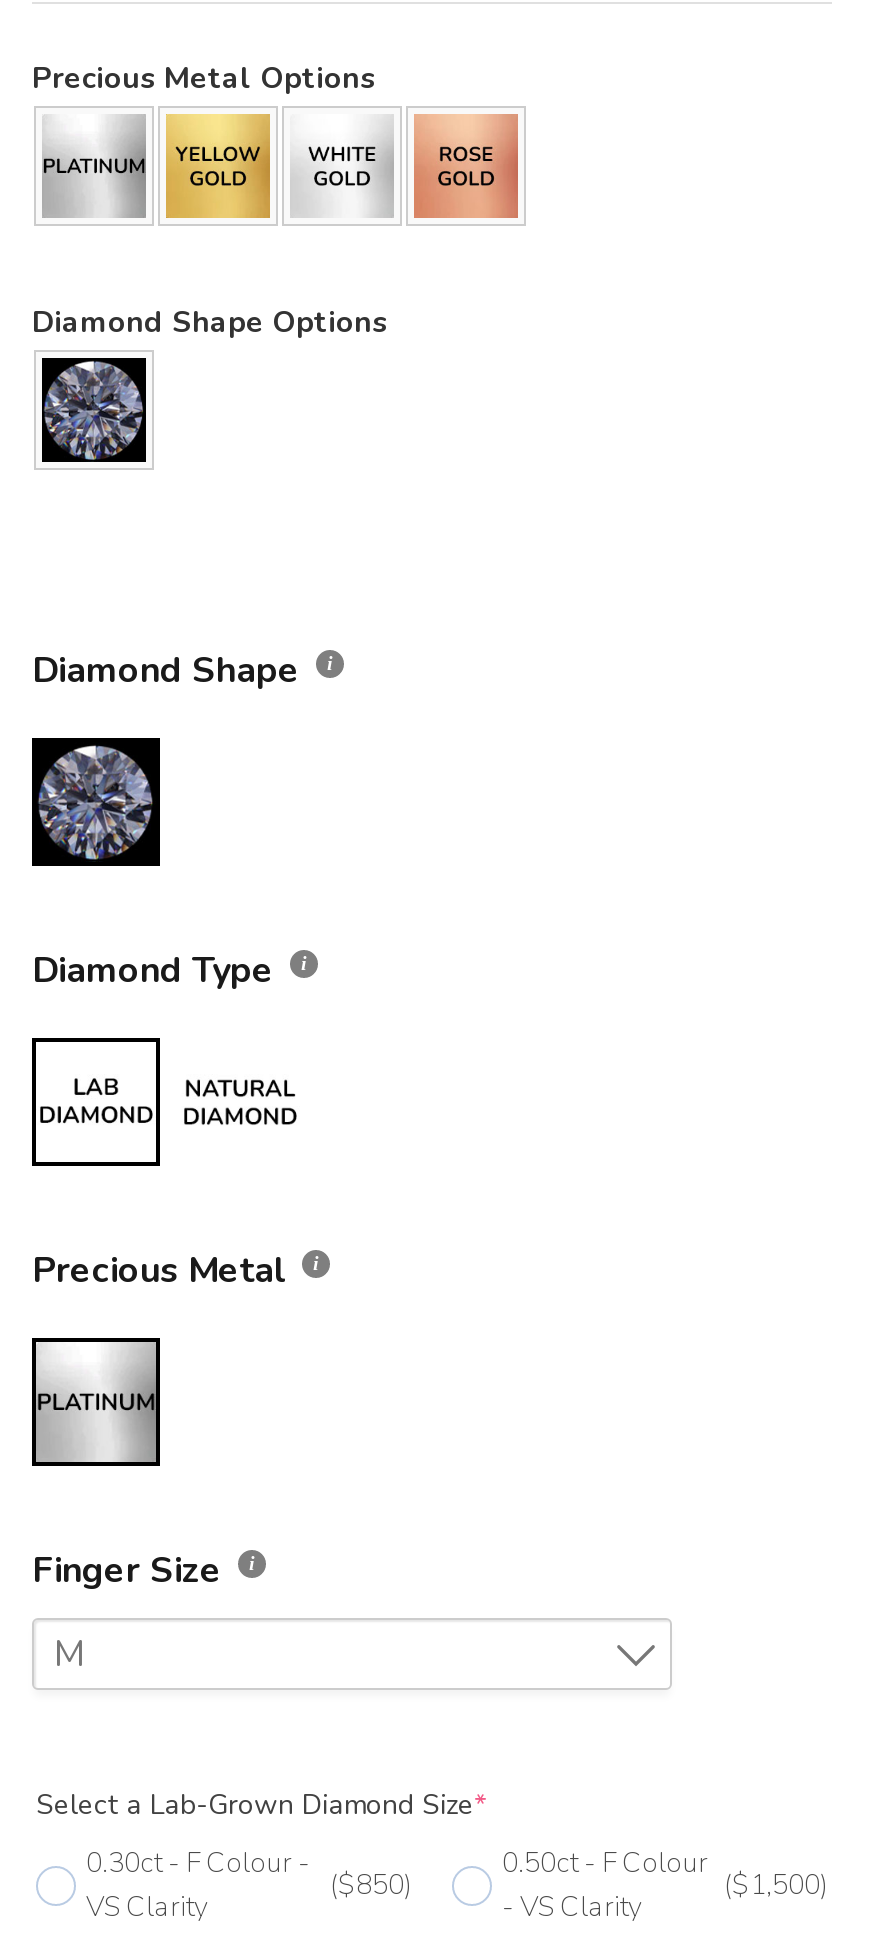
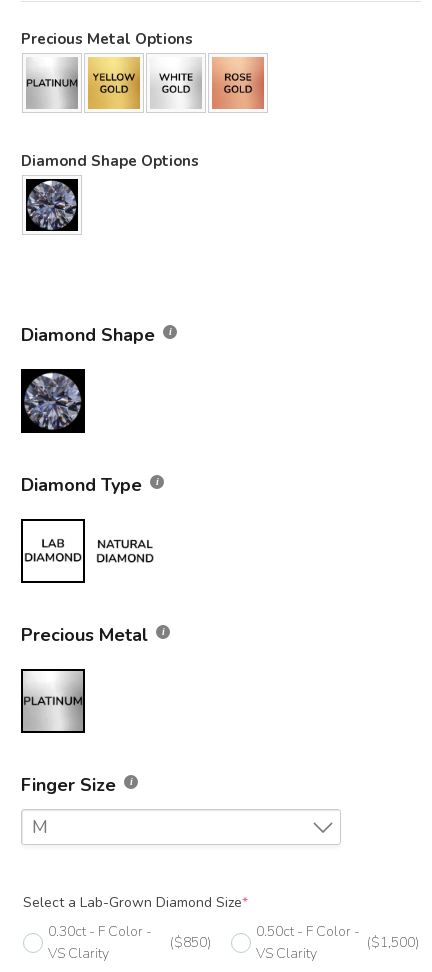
- 0.30ct - F Colour -
+ 0.30ct - F Color -

- 0.50ct - F Colour
- - VS Clarity
+ 0.50ct - F Color -
+ VS Clarity
